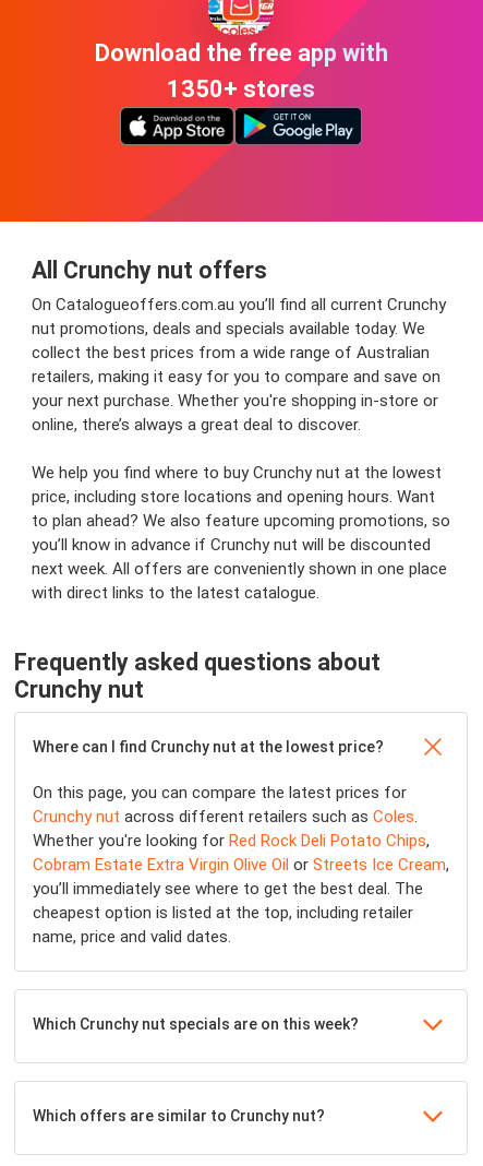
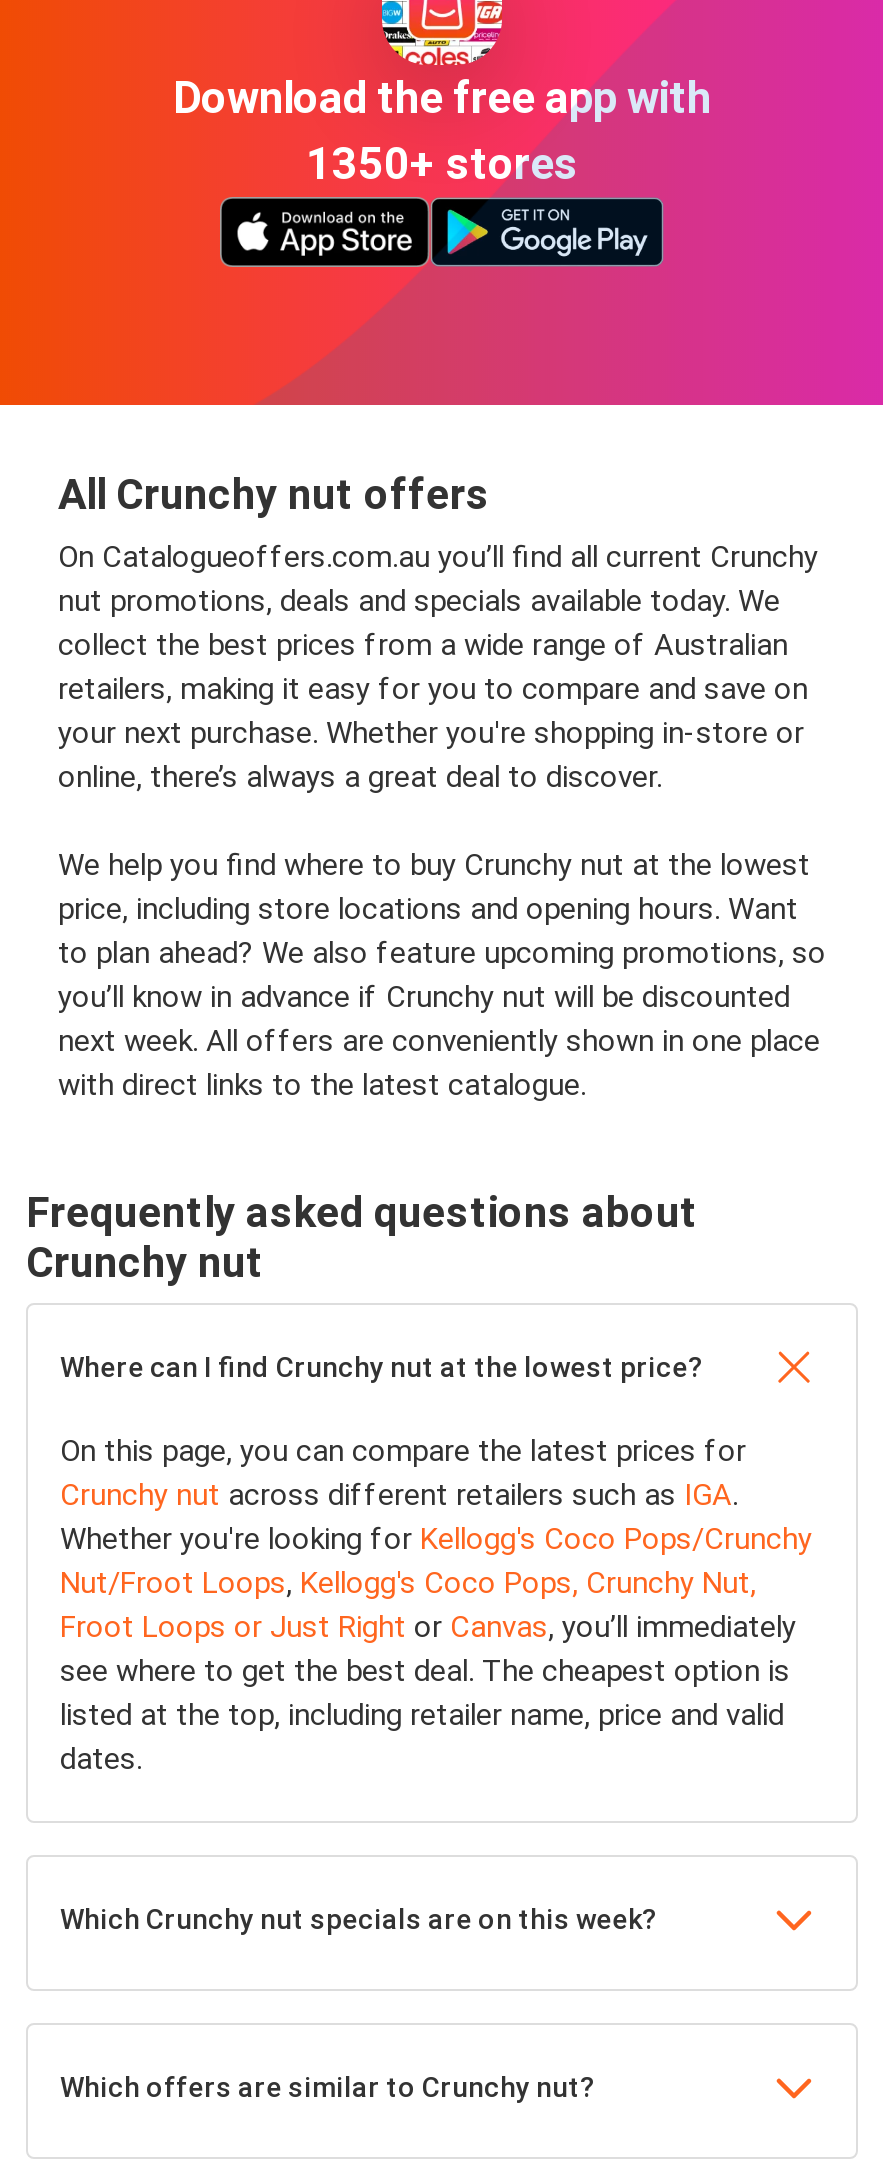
- Crunchy nut across different retailers such as Coles.
- Whether you're looking for Red Rock Deli Potato Chips,
- Cobram Estate Extra Virgin Olive Oil or Streets Ice Cream,
- you’ll immediately see where to get the best deal. The
- cheapest option is listed at the top, including retailer
- name, price and valid dates.
+ Crunchy nut across different retailers such as IGA.
+ Whether you're looking for Kellogg's Coco Pops/Crunchy
+ Nut/Froot Loops, Kellogg's Coco Pops, Crunchy Nut,
+ Froot Loops or Just Right or Canvas, you’ll immediately
+ see where to get the best deal. The cheapest option is
+ listed at the top, including retailer name, price and valid
+ dates.
